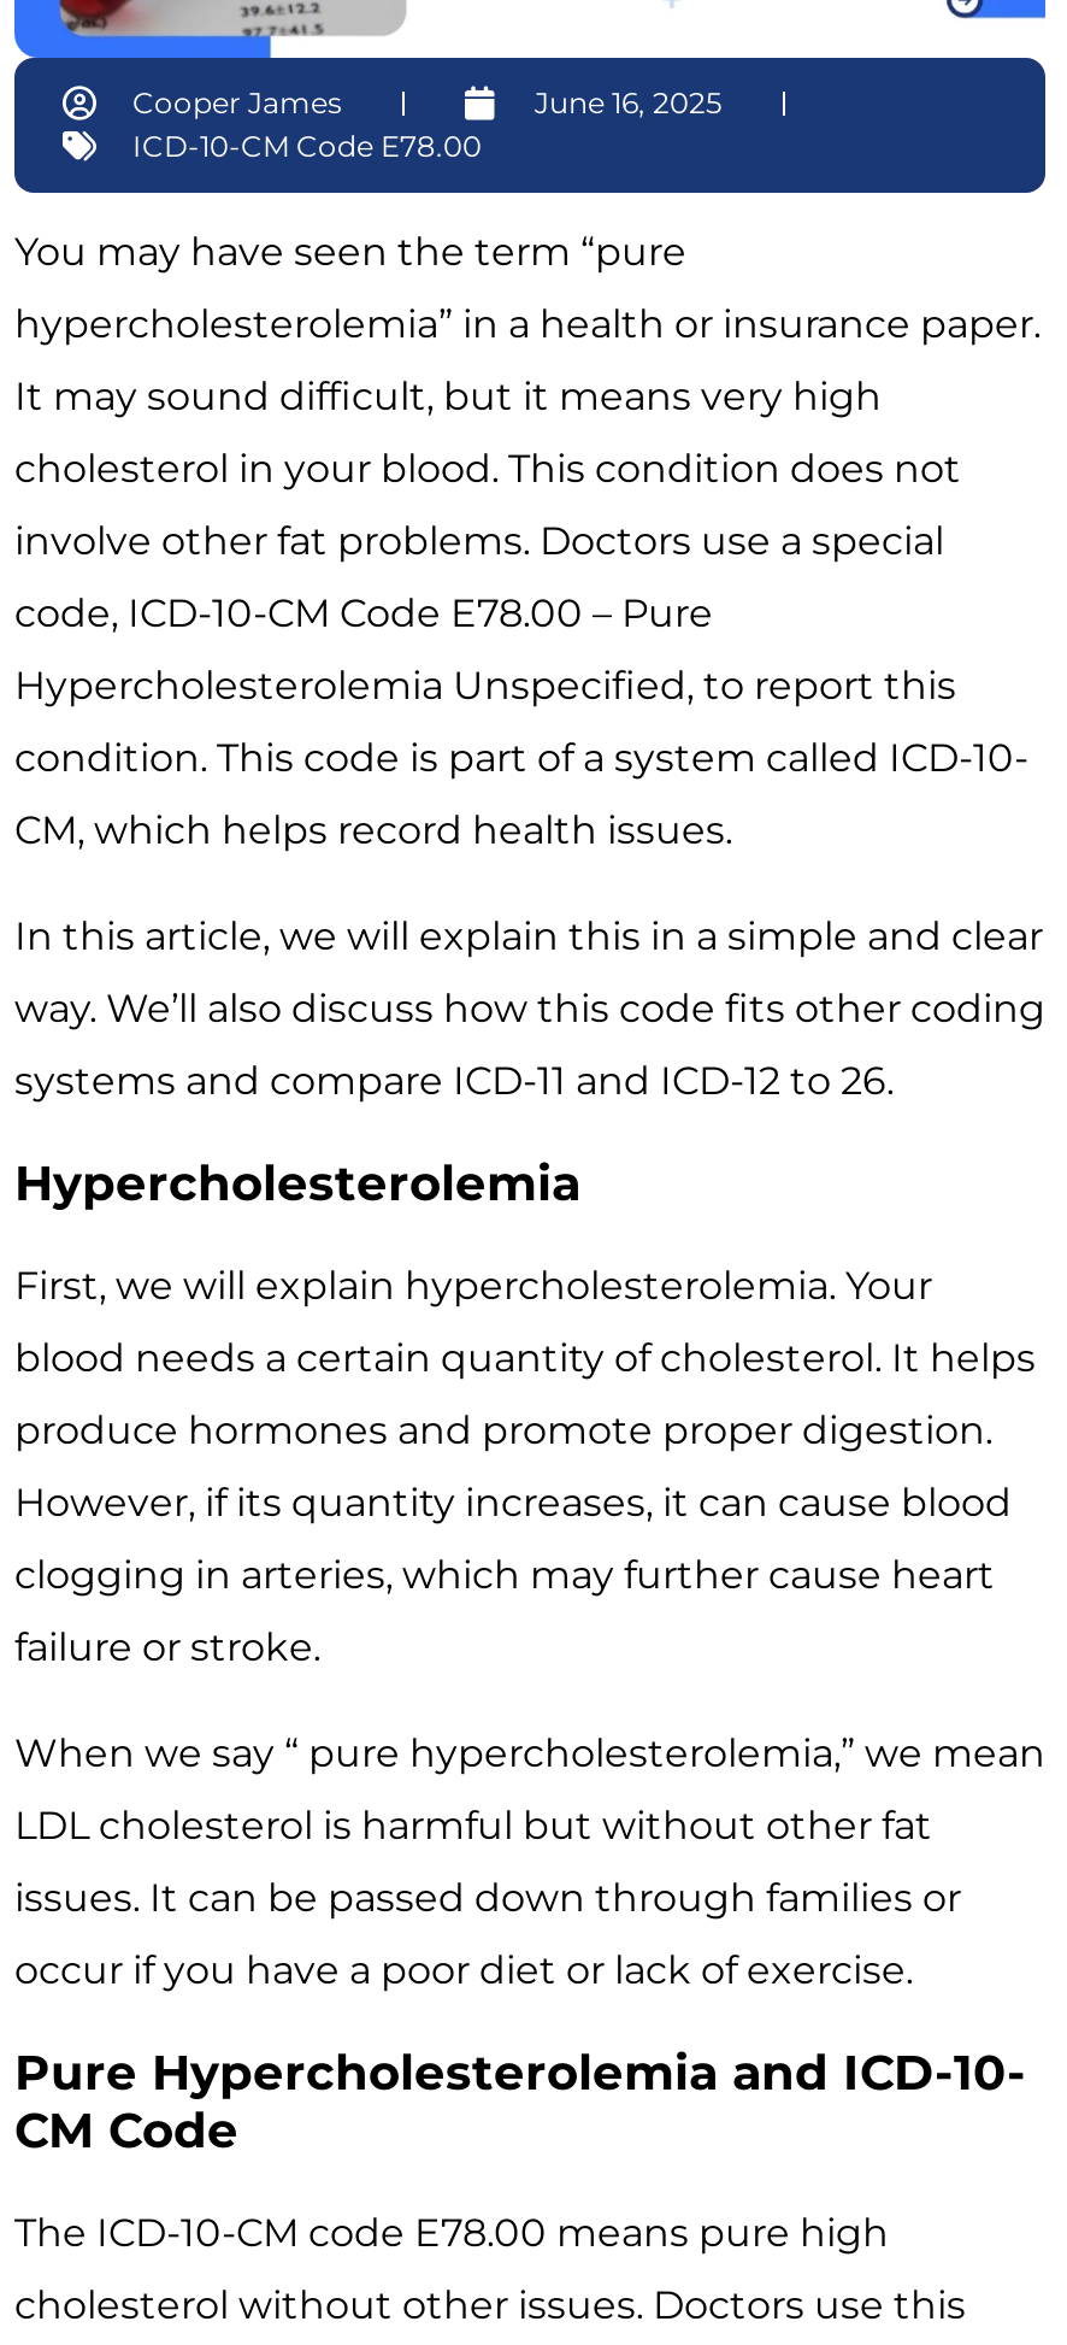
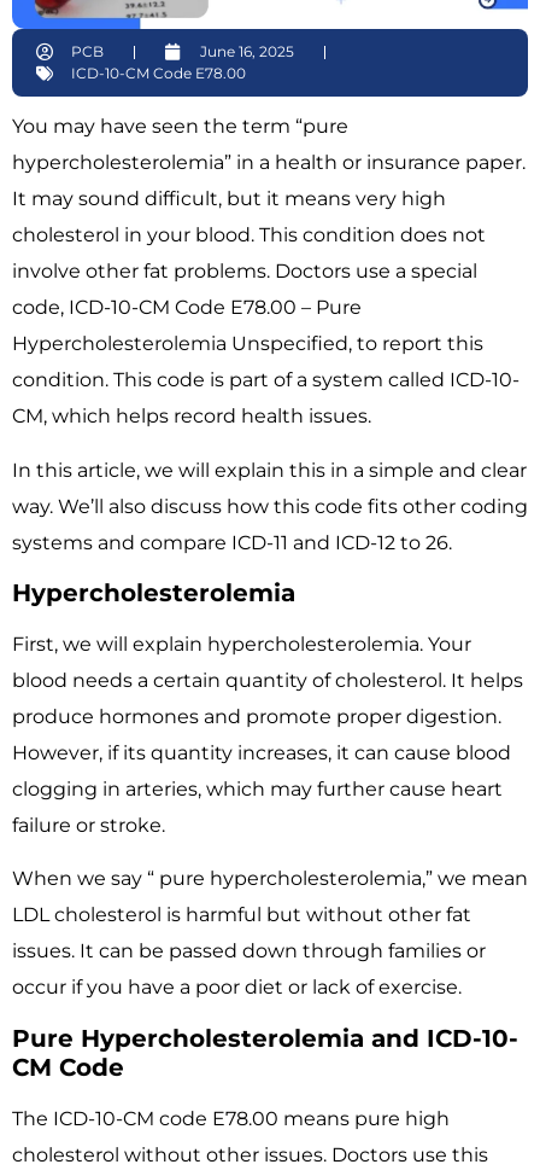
- Cooper James
+ PCB
